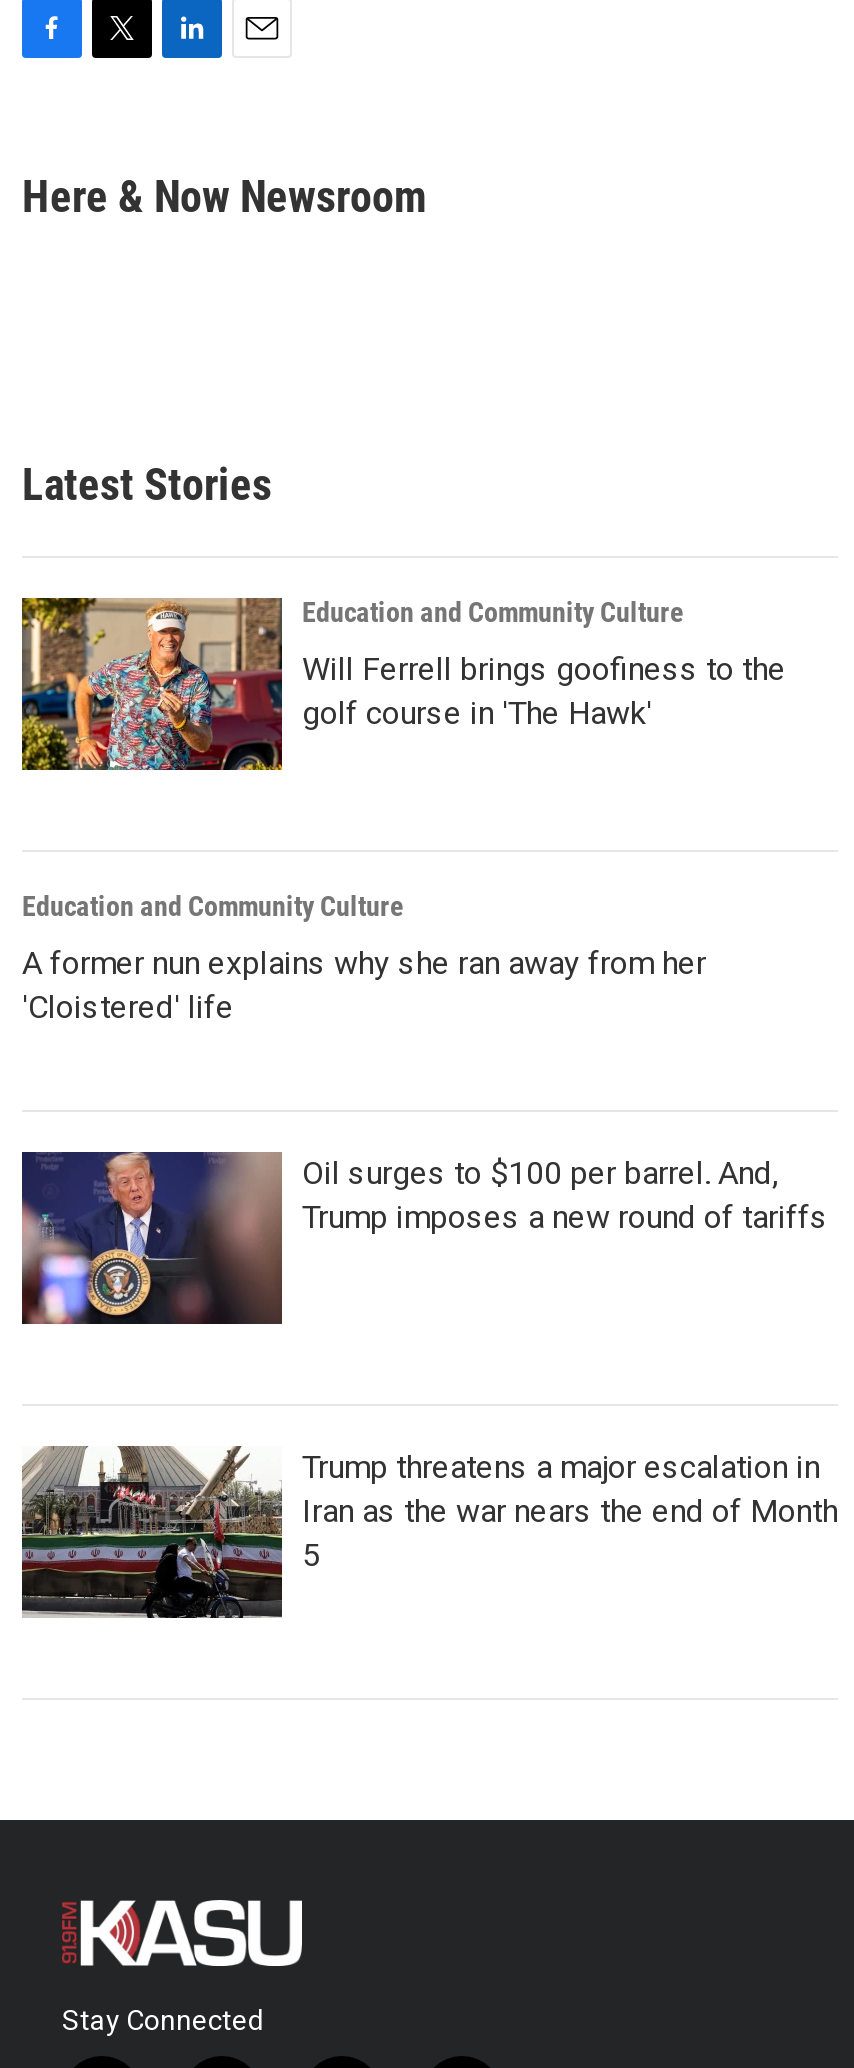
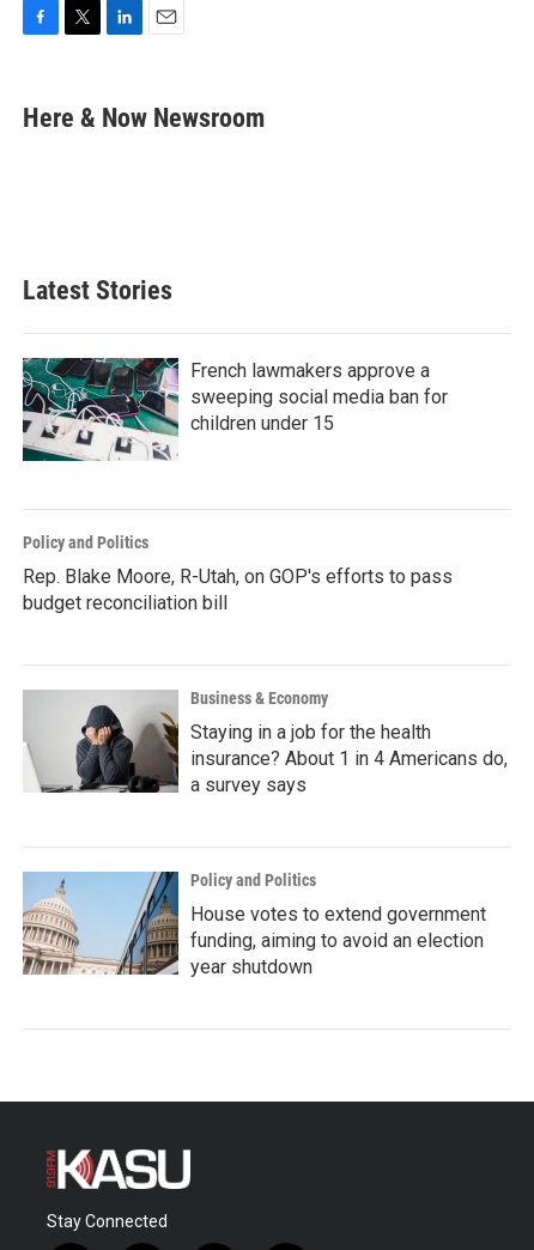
- [image]
- Education and Community Culture
- Will Ferrell brings goofiness to the
- golf course in 'The Hawk'
+ [image]
+ French lawmakers approve a
+ sweeping social media ban for
+ children under 15

- Education and Community Culture
- A former nun explains why she ran away from her
- 'Cloistered' life
+ Policy and Politics
+ Rep. Blake Moore, R-Utah, on GOP's efforts to pass
+ budget reconciliation bill

- [image]
- Oil surges to $100 per barrel. And,
- Trump imposes a new round of tariffs
+ [image]
+ Business & Economy
+ Staying in a job for the health
+ insurance? About 1 in 4 Americans do,
+ a survey says

- [image]
- Trump threatens a major escalation in
- Iran as the war nears the end of Month
- 5
+ [image]
+ Policy and Politics
+ House votes to extend government
+ funding, aiming to avoid an election
+ year shutdown
